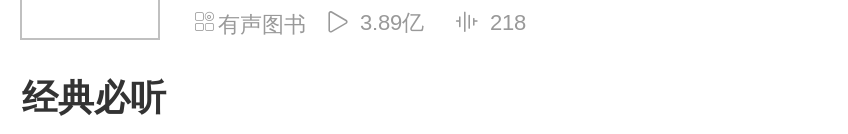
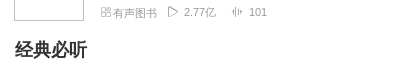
- 3.89亿
+ 2.77亿

- 218
+ 101
